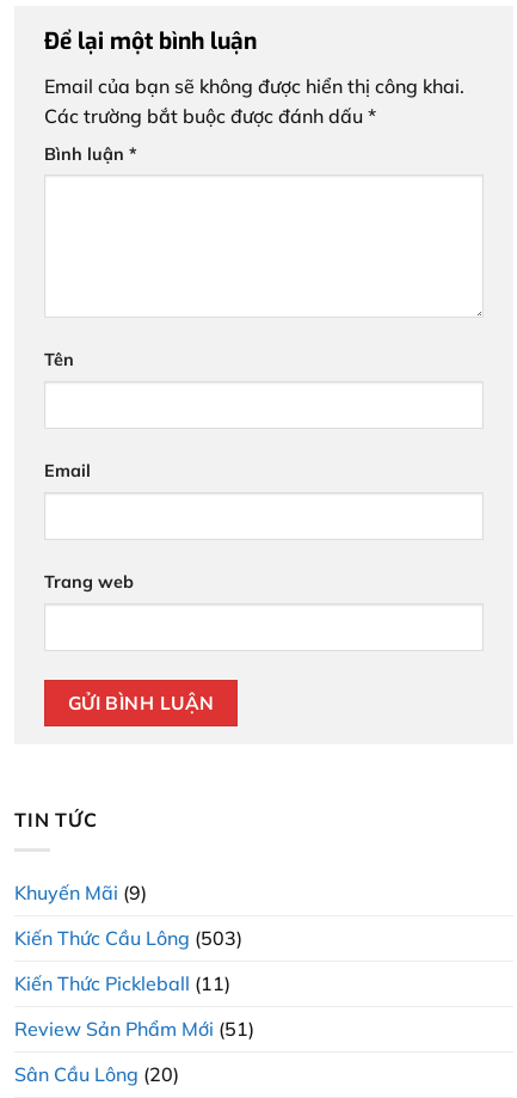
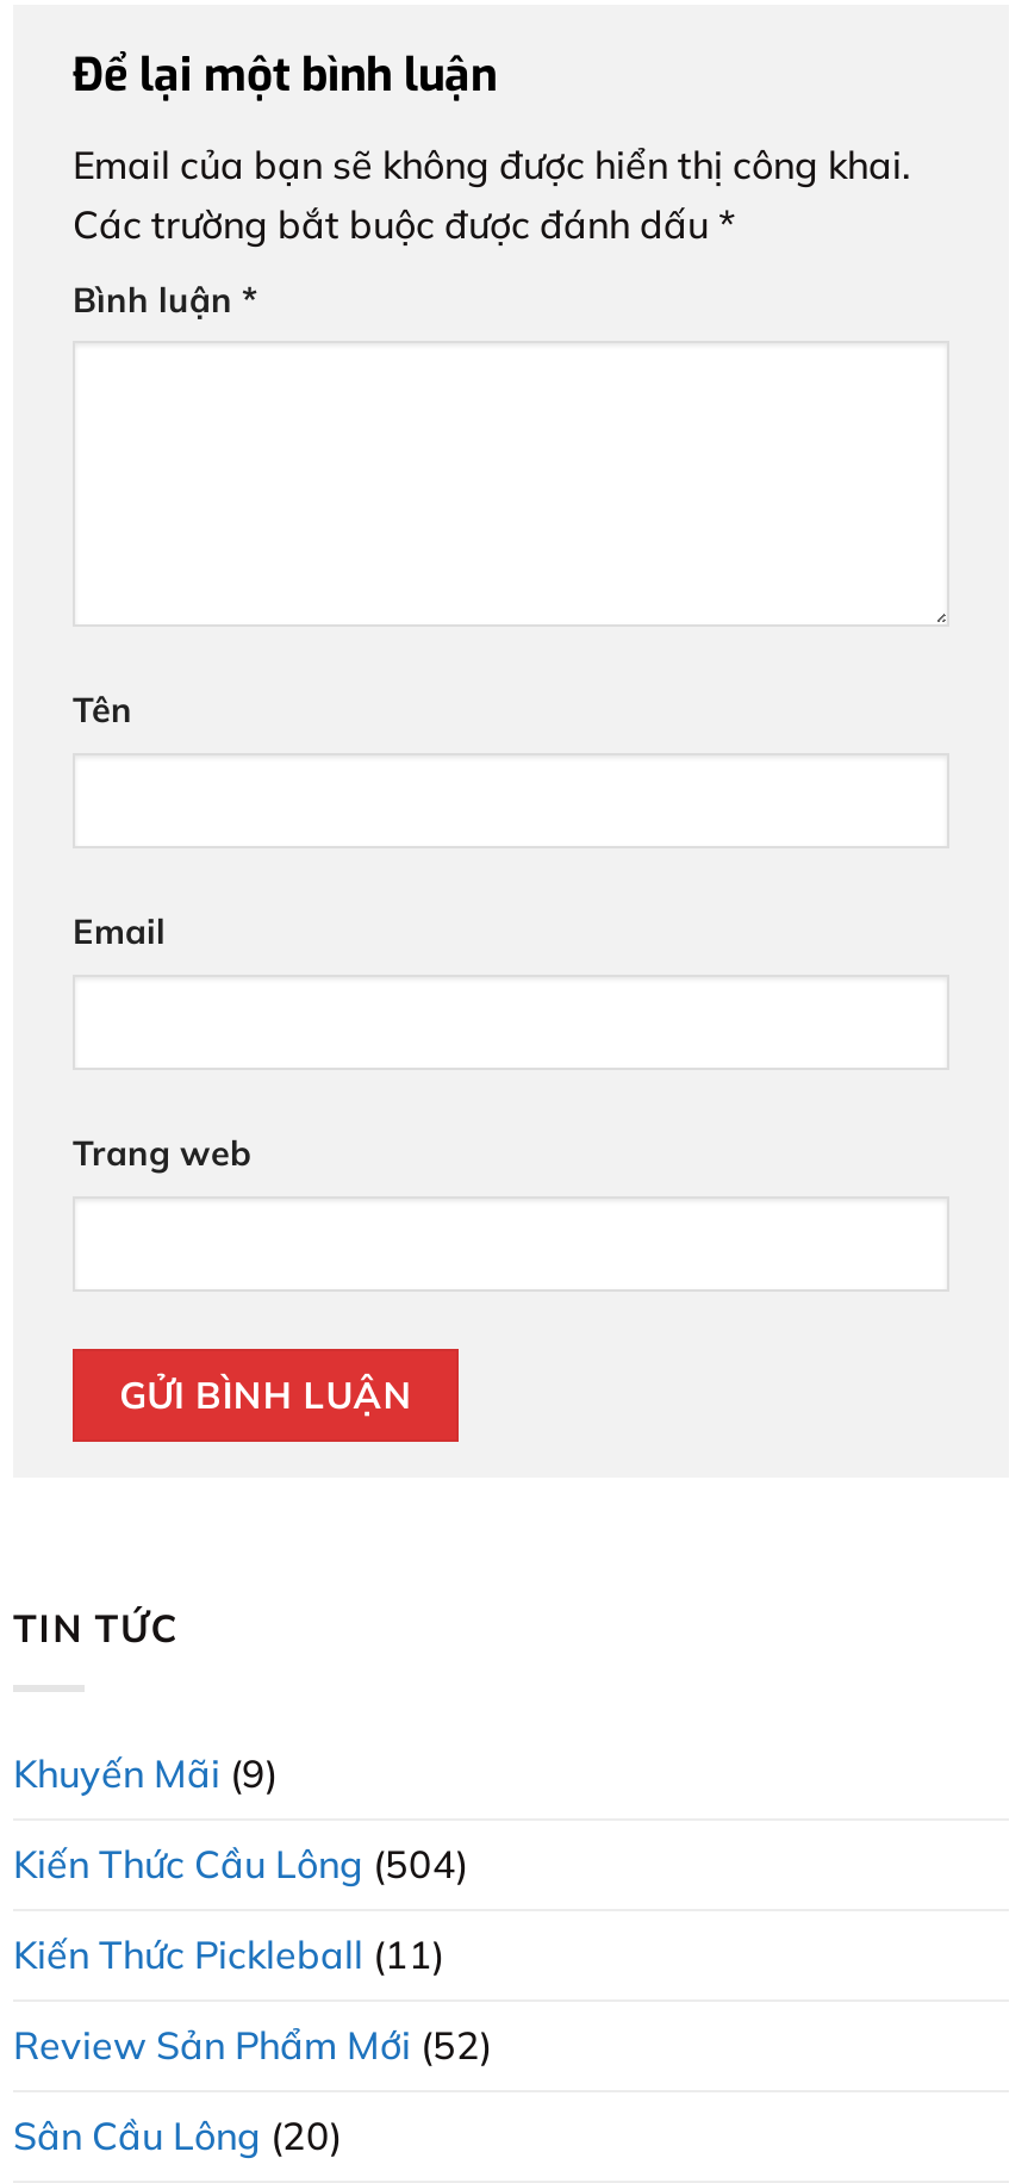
- Kiến Thức Cầu Lông (503)
+ Kiến Thức Cầu Lông (504)

- Review Sản Phẩm Mới (51)
+ Review Sản Phẩm Mới (52)
